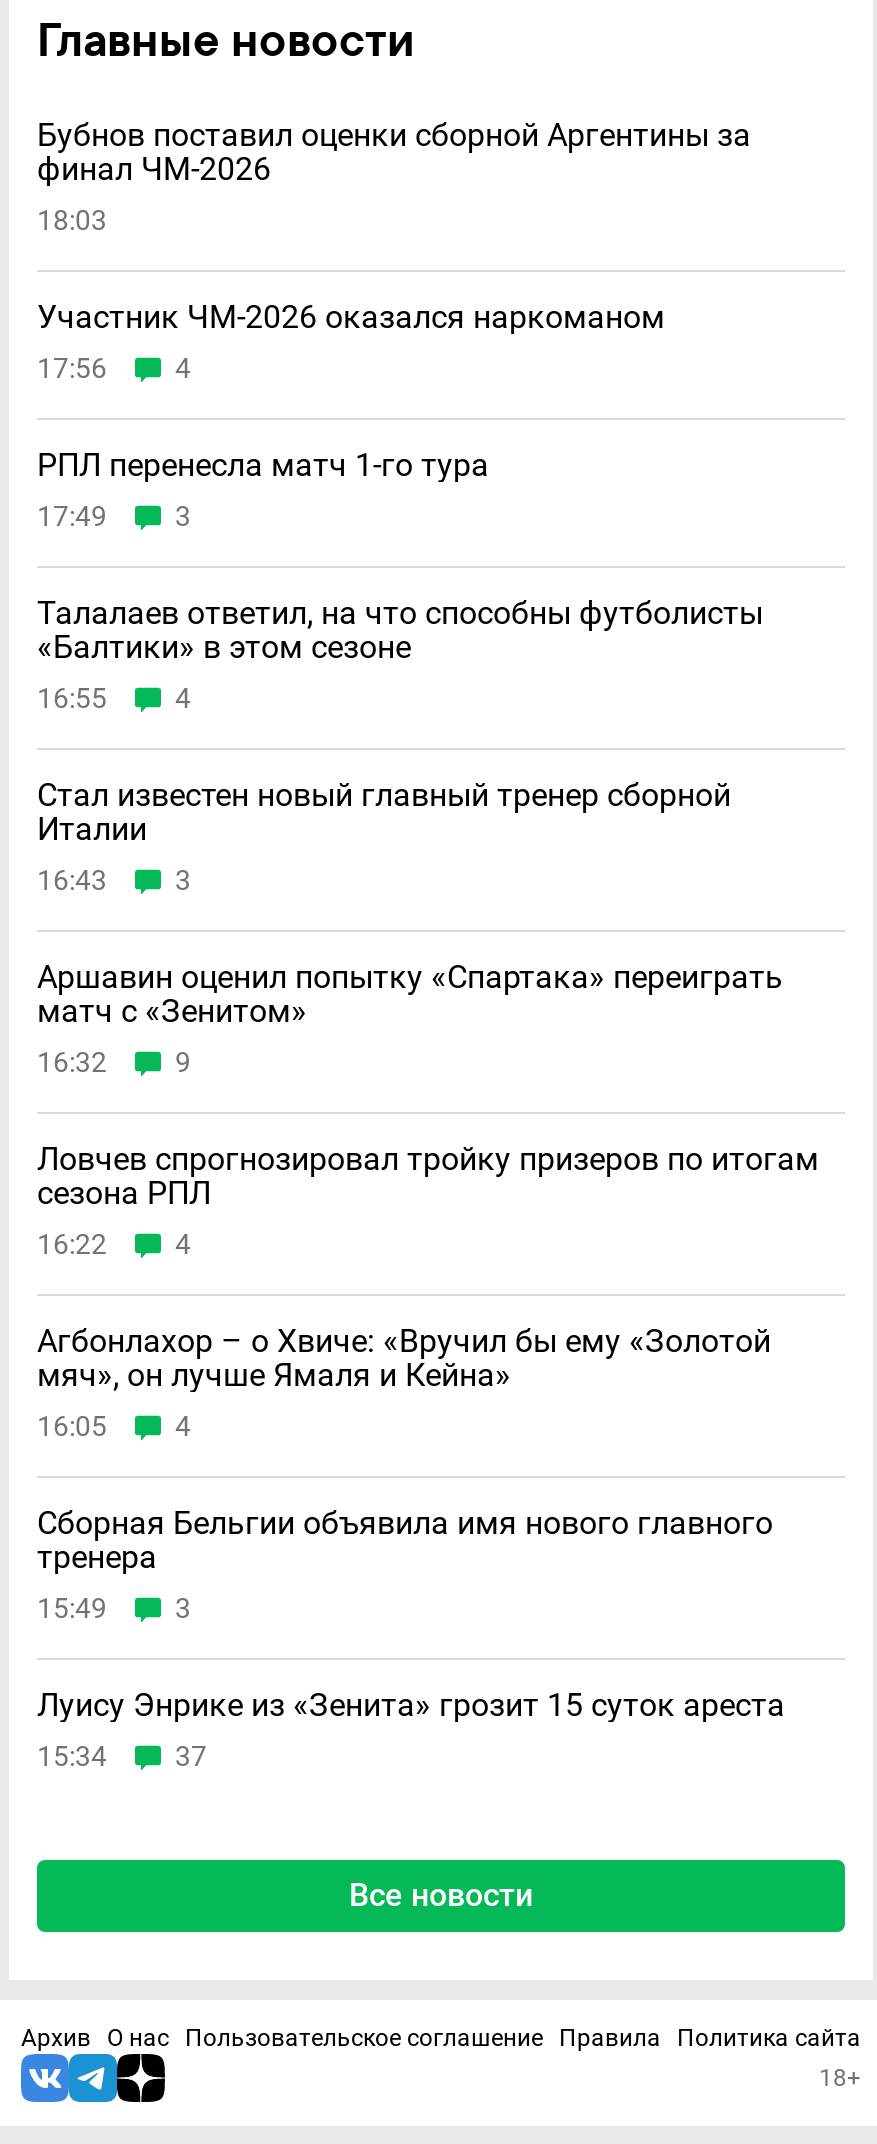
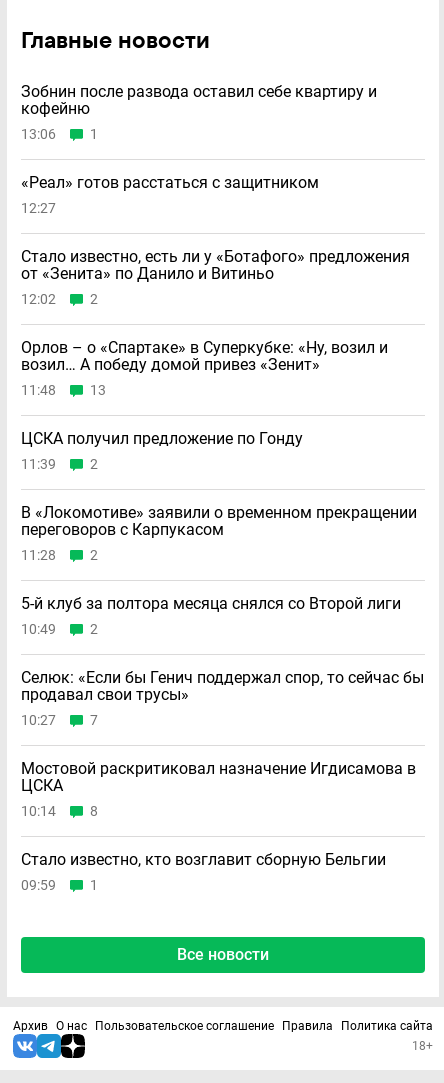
- Бубнов поставил оценки сборной Аргентины за
- финал ЧМ-2026
- 18:03
+ Зобнин после развода оставил себе квартиру и
+ кофейню
+ 13:06
+ 1

- Участник ЧМ-2026 оказался наркоманом
- 17:56
- 4
+ «Реал» готов расстаться с защитником
+ 12:27

- РПЛ перенесла матч 1-го тура
- 17:49
- 3
+ Стало известно, есть ли у «Ботафого» предложения
+ от «Зенита» по Данило и Витиньо
+ 12:02
+ 2

- Талалаев ответил, на что способны футболисты
- «Балтики» в этом сезоне
- 16:55
- 4
+ Орлов – о «Спартаке» в Суперкубке: «Ну, возил и
+ возил… А победу домой привез «Зенит»
+ 11:48
+ 13

- Стал известен новый главный тренер сборной
- Италии
- 16:43
- 3
+ ЦСКА получил предложение по Гонду
+ 11:39
+ 2

- Аршавин оценил попытку «Спартака» переиграть
- матч с «Зенитом»
- 16:32
- 9
+ В «Локомотиве» заявили о временном прекращении
+ переговоров с Карпукасом
+ 11:28
+ 2

- Ловчев спрогнозировал тройку призеров по итогам
- сезона РПЛ
- 16:22
- 4
+ 5-й клуб за полтора месяца снялся со Второй лиги
+ 10:49
+ 2

- Агбонлахор – о Хвиче: «Вручил бы ему «Золотой
- мяч», он лучше Ямаля и Кейна»
- 16:05
- 4
+ Селюк: «Если бы Генич поддержал спор, то сейчас бы
+ продавал свои трусы»
+ 10:27
+ 7

- Сборная Бельгии объявила имя нового главного
- тренера
- 15:49
- 3
+ Мостовой раскритиковал назначение Игдисамова в
+ ЦСКА
+ 10:14
+ 8

- Луису Энрике из «Зенита» грозит 15 суток ареста
- 15:34
- 37
+ Стало известно, кто возглавит сборную Бельгии
+ 09:59
+ 1
